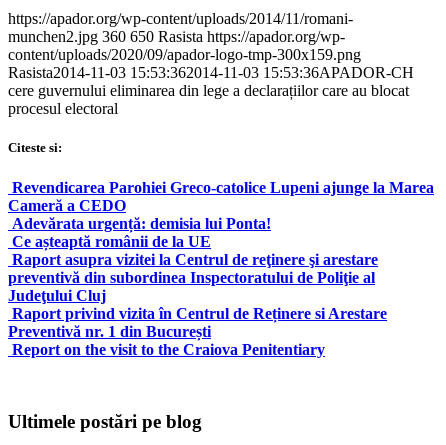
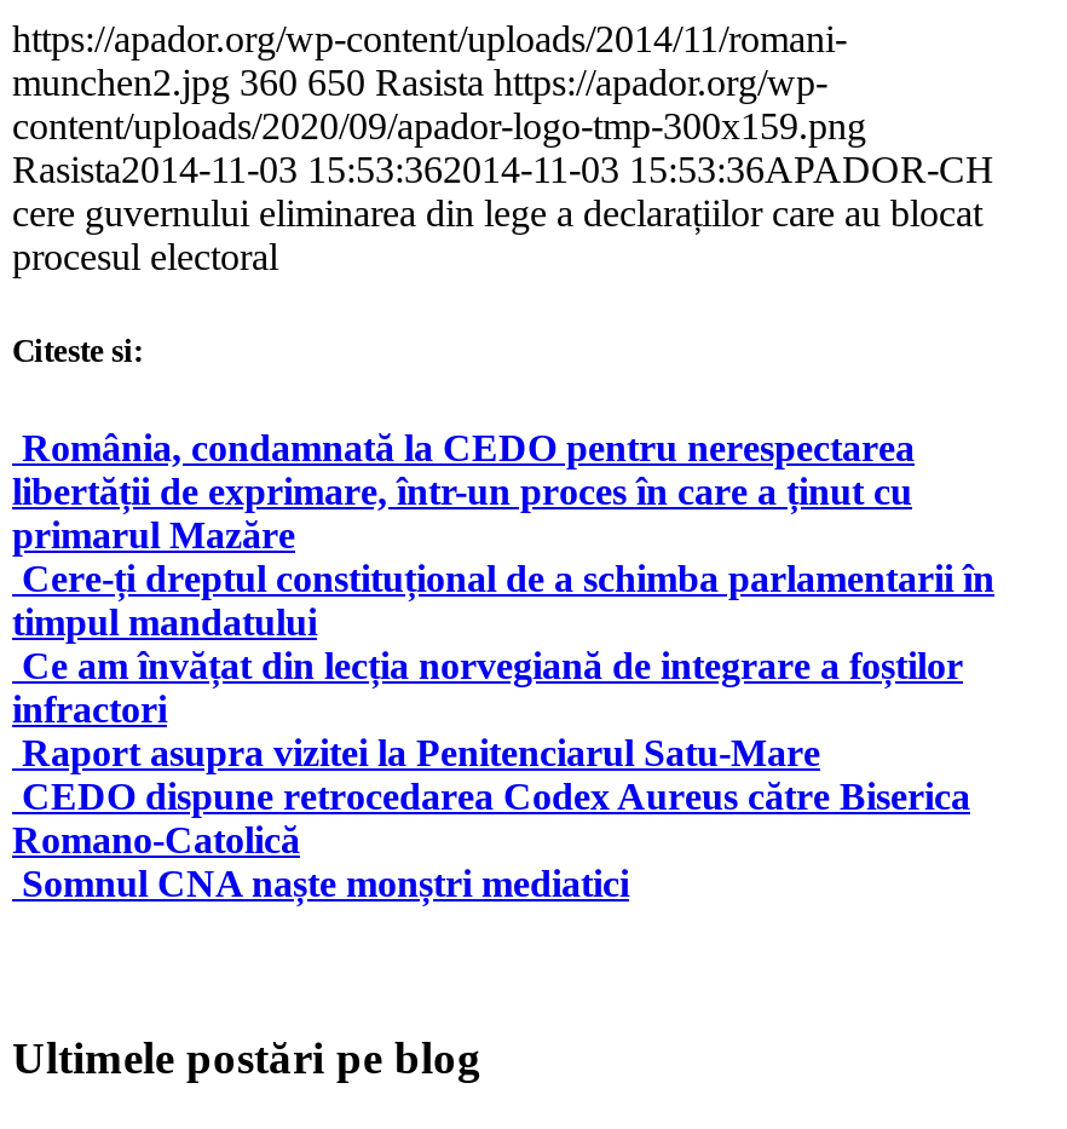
- Revendicarea Parohiei Greco-catolice Lupeni ajunge la Marea
- Cameră a CEDO
- Adevărata urgență: demisia lui Ponta!
- Ce așteaptă românii de la UE
- Raport asupra vizitei la Centrul de reţinere şi arestare
- preventivă din subordinea Inspectoratului de Poliţie al
- Judeţului Cluj
- Raport privind vizita în Centrul de Reținere si Arestare
- Preventivă nr. 1 din București
- Report on the visit to the Craiova Penitentiary
+ România, condamnată la CEDO pentru nerespectarea
+ libertății de exprimare, într-un proces în care a ținut cu
+ primarul Mazăre
+ Cere-ți dreptul constituțional de a schimba parlamentarii în
+ timpul mandatului
+ Ce am învățat din lecția norvegiană de integrare a foștilor
+ infractori
+ Raport asupra vizitei la Penitenciarul Satu-Mare
+ CEDO dispune retrocedarea Codex Aureus către Biserica
+ Romano-Catolică
+ Somnul CNA naște monștri mediatici
